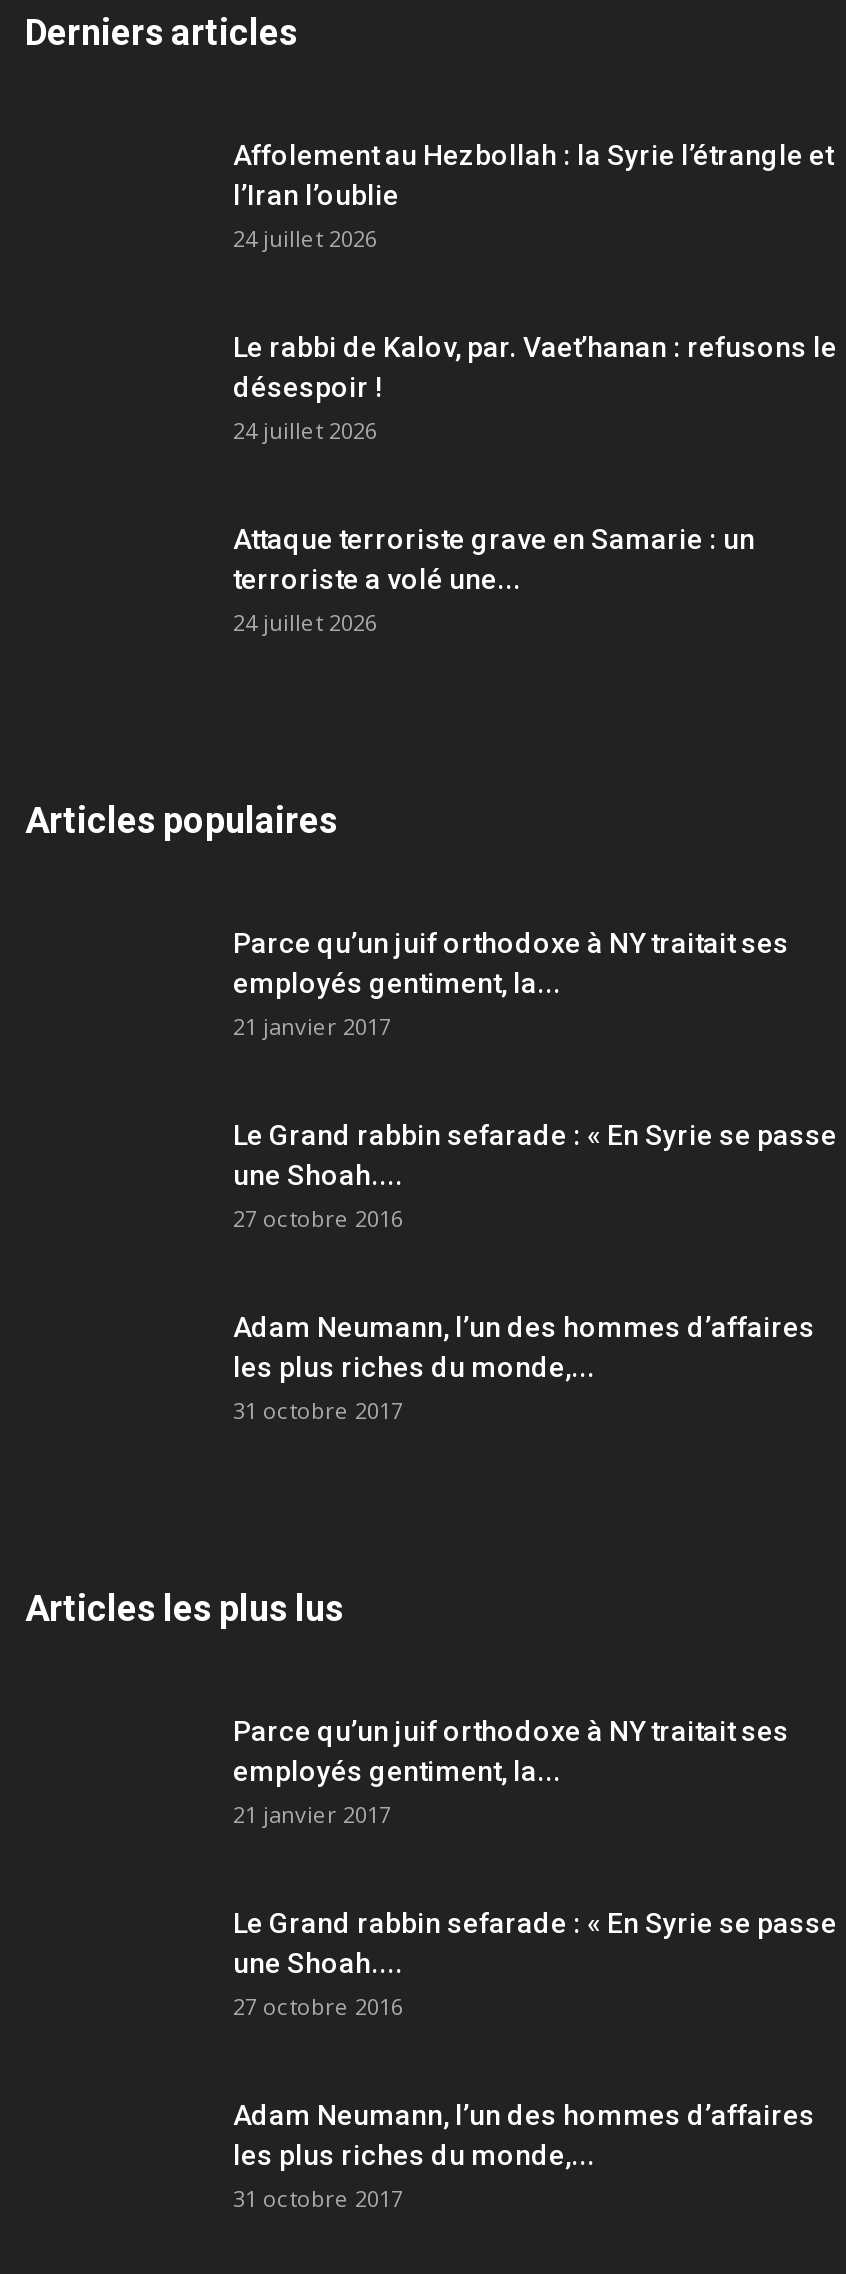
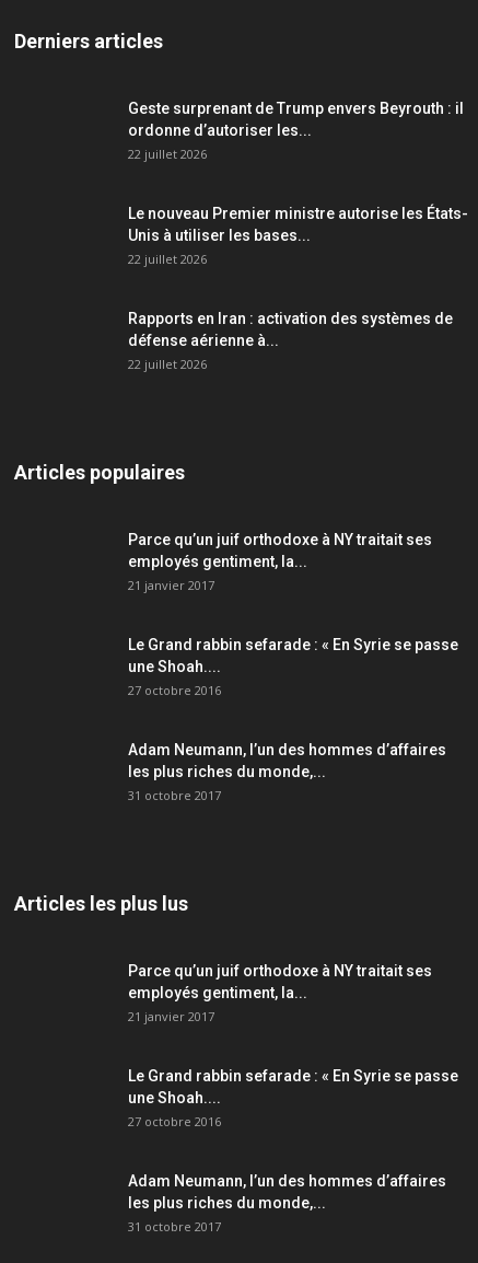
- Affolement au Hezbollah : la Syrie l’étrangle et
- l’Iran l’oublie
- 24 juillet 2026
+ Geste surprenant de Trump envers Beyrouth : il
+ ordonne d’autoriser les...
+ 22 juillet 2026

- Le rabbi de Kalov, par. Vaet’hanan : refusons le
- désespoir !
- 24 juillet 2026
+ Le nouveau Premier ministre autorise les États-
+ Unis à utiliser les bases...
+ 22 juillet 2026

- Attaque terroriste grave en Samarie : un
- terroriste a volé une...
- 24 juillet 2026
+ Rapports en Iran : activation des systèmes de
+ défense aérienne à...
+ 22 juillet 2026
